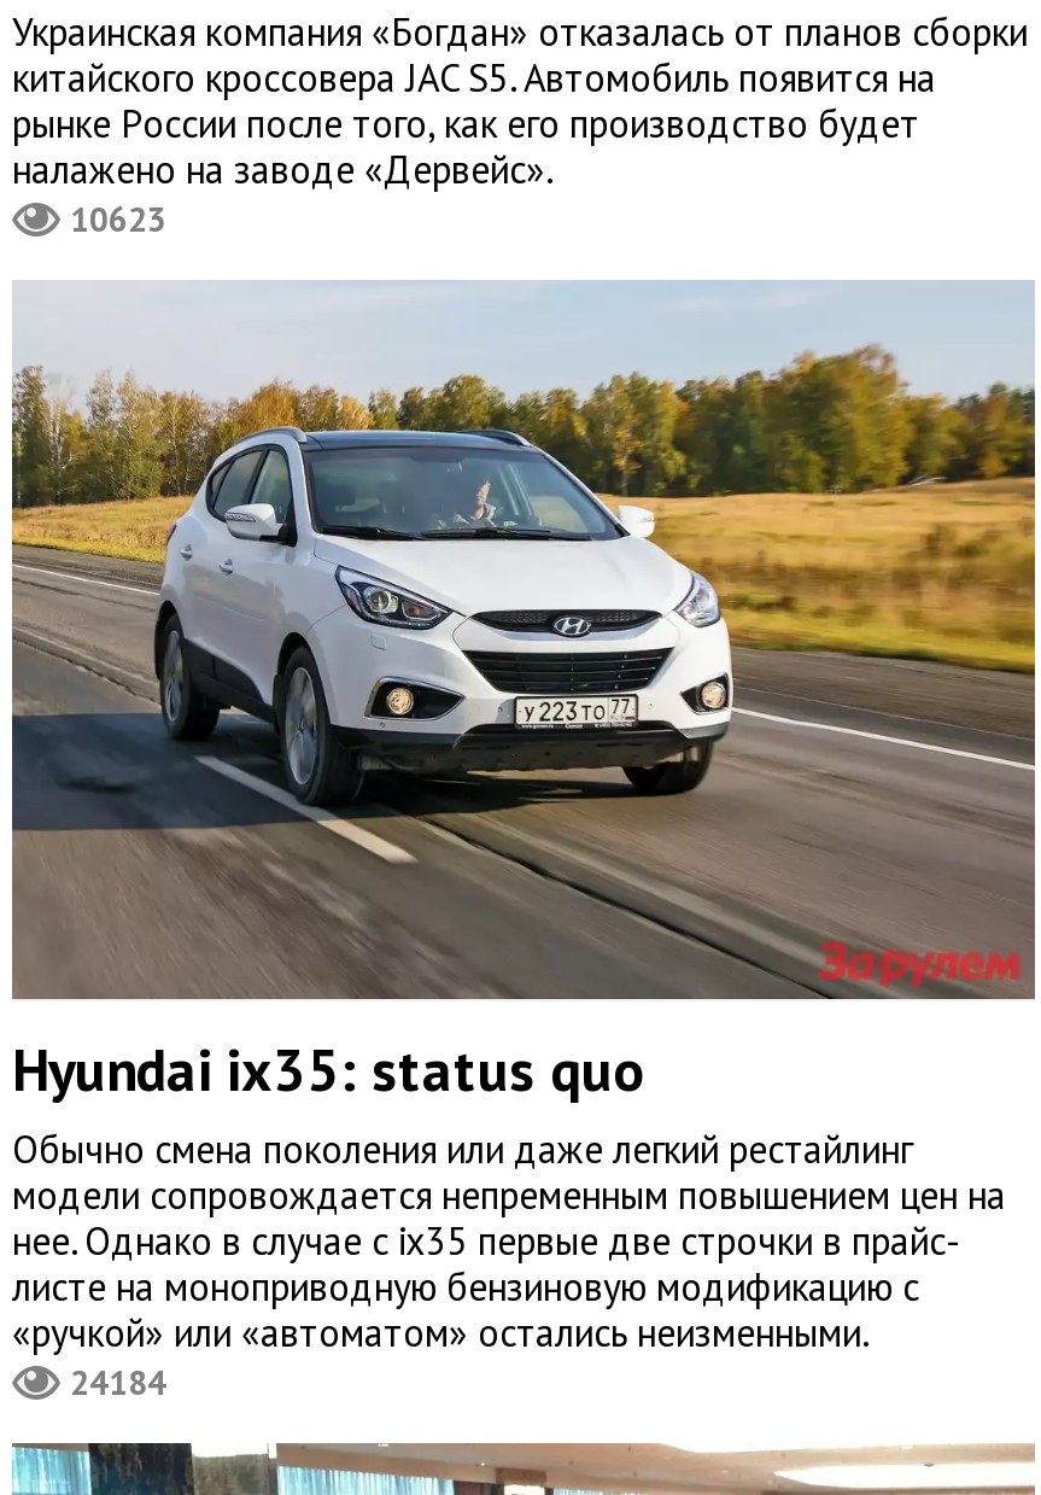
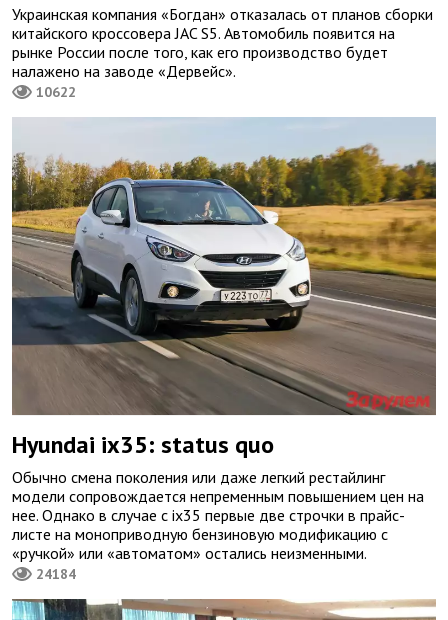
- 10623
+ 10622
